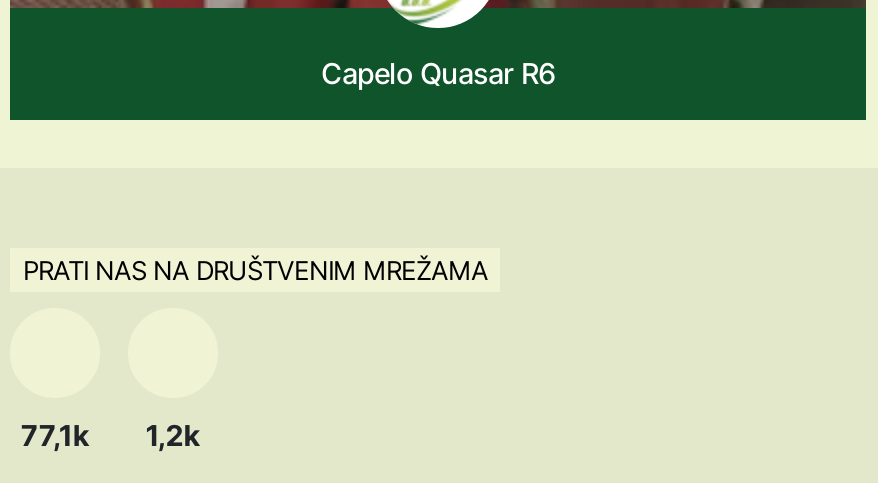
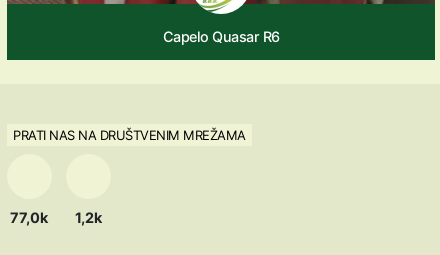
- 77,1k 1,2k
+ 77,0k 1,2k
